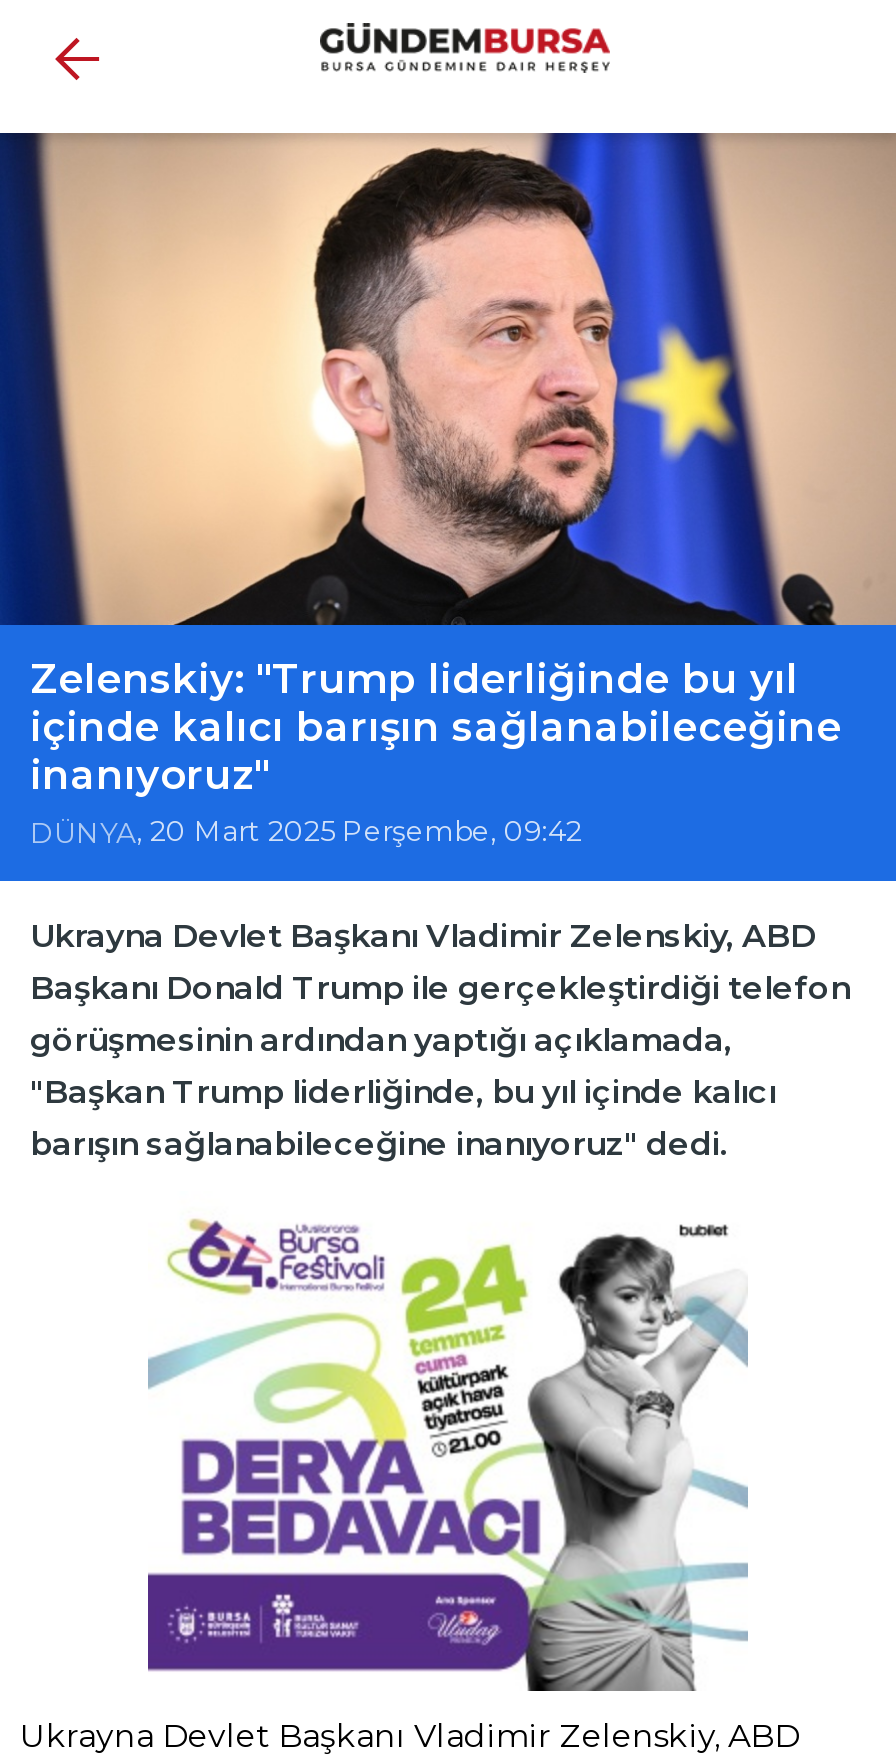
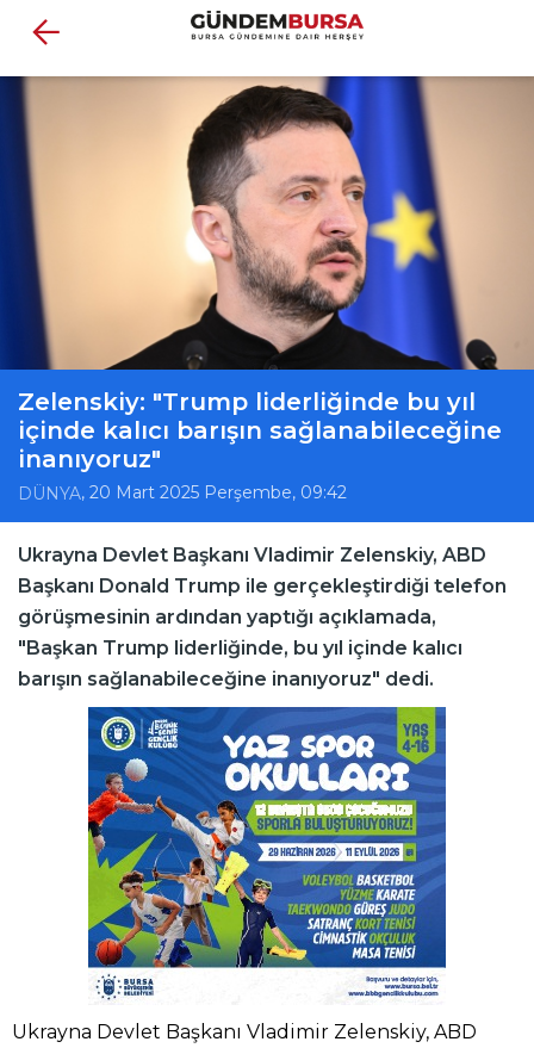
- [image]
+ [image]
